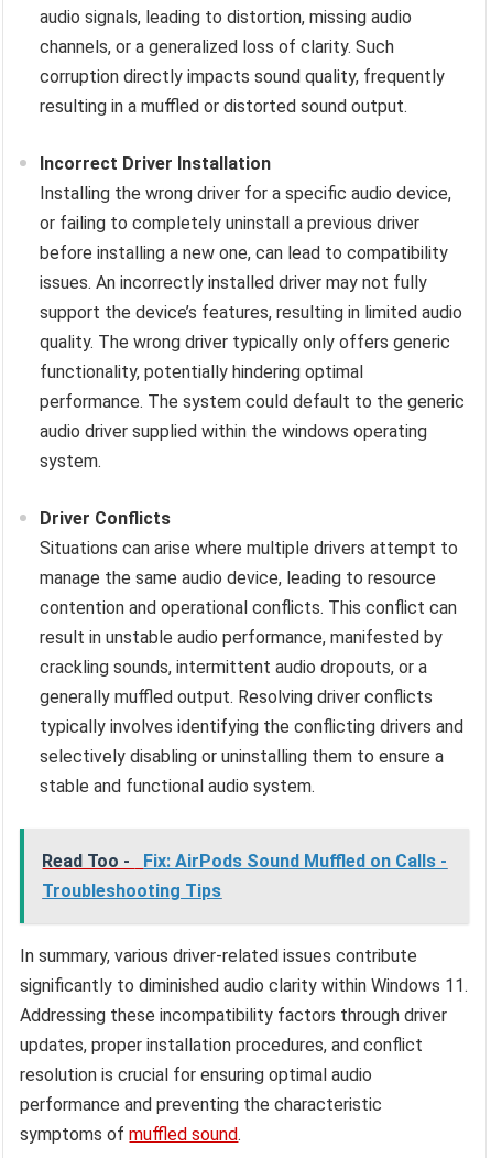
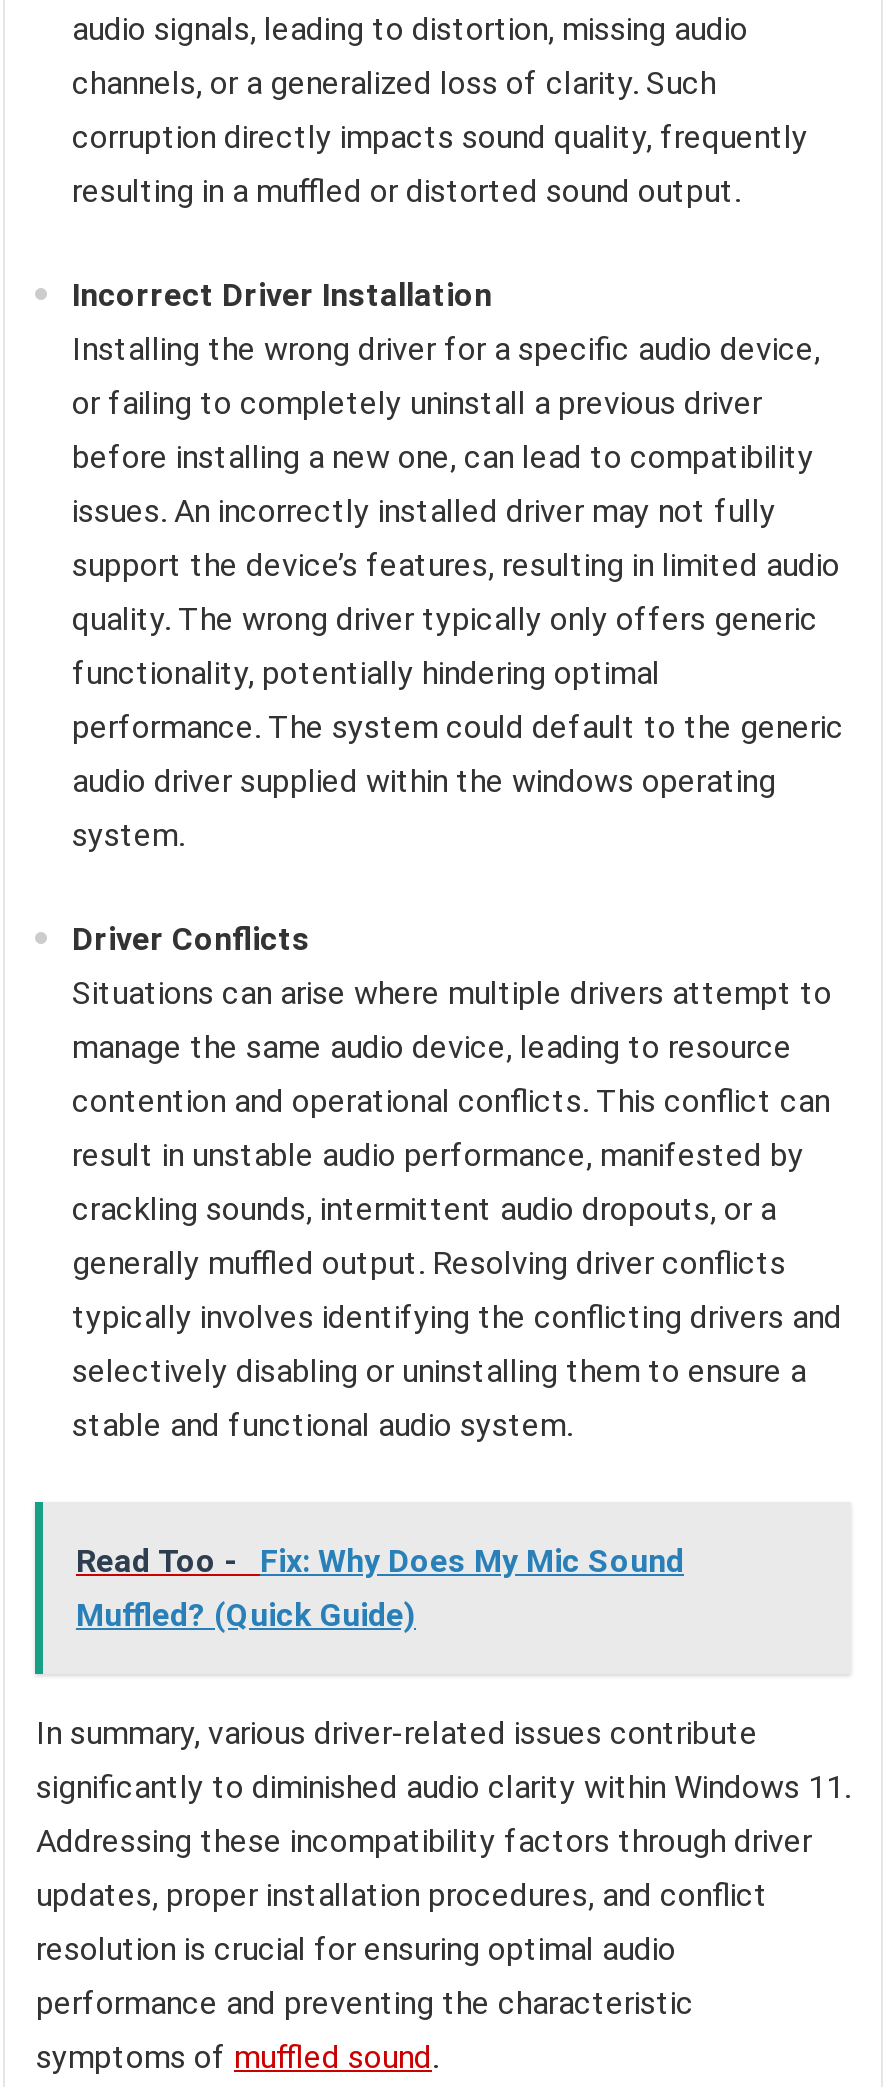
- Read Too - Fix: AirPods Sound Muffled on Calls -
- Troubleshooting Tips
+ Read Too - Fix: Why Does My Mic Sound
+ Muffled? (Quick Guide)
